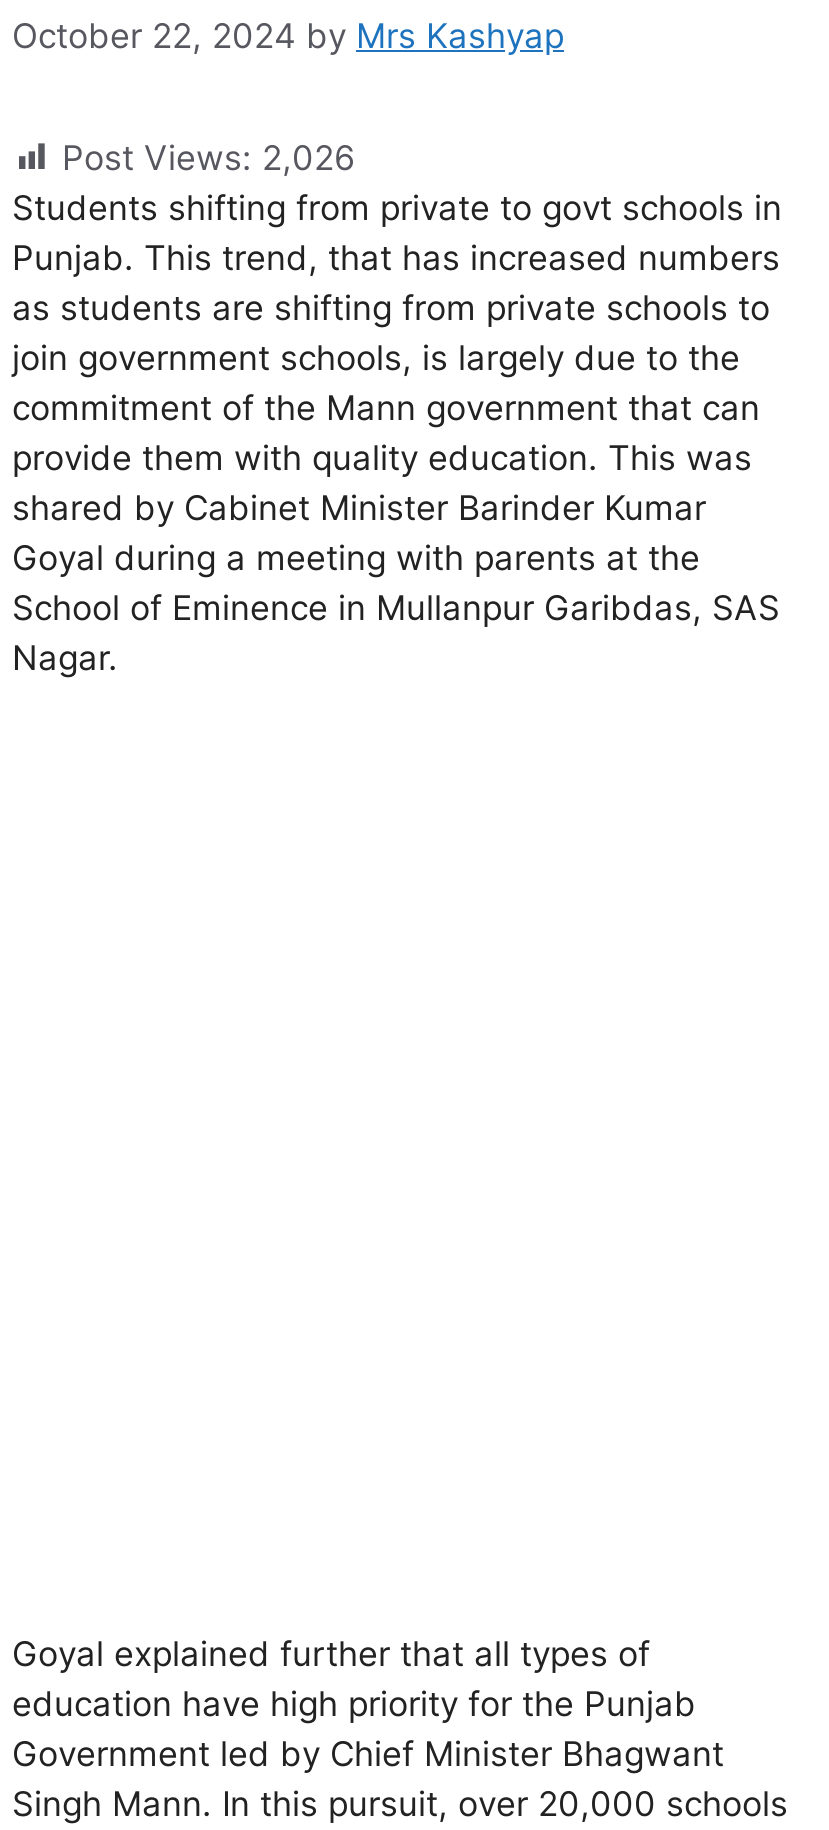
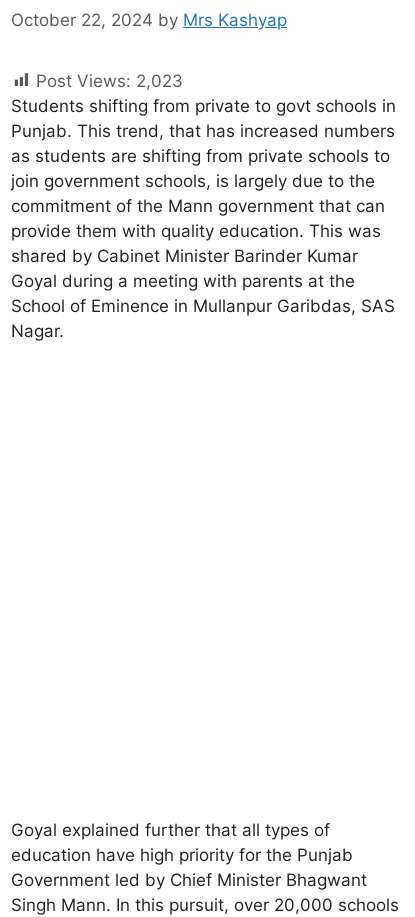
- Post Views: 2,026
+ Post Views: 2,023
